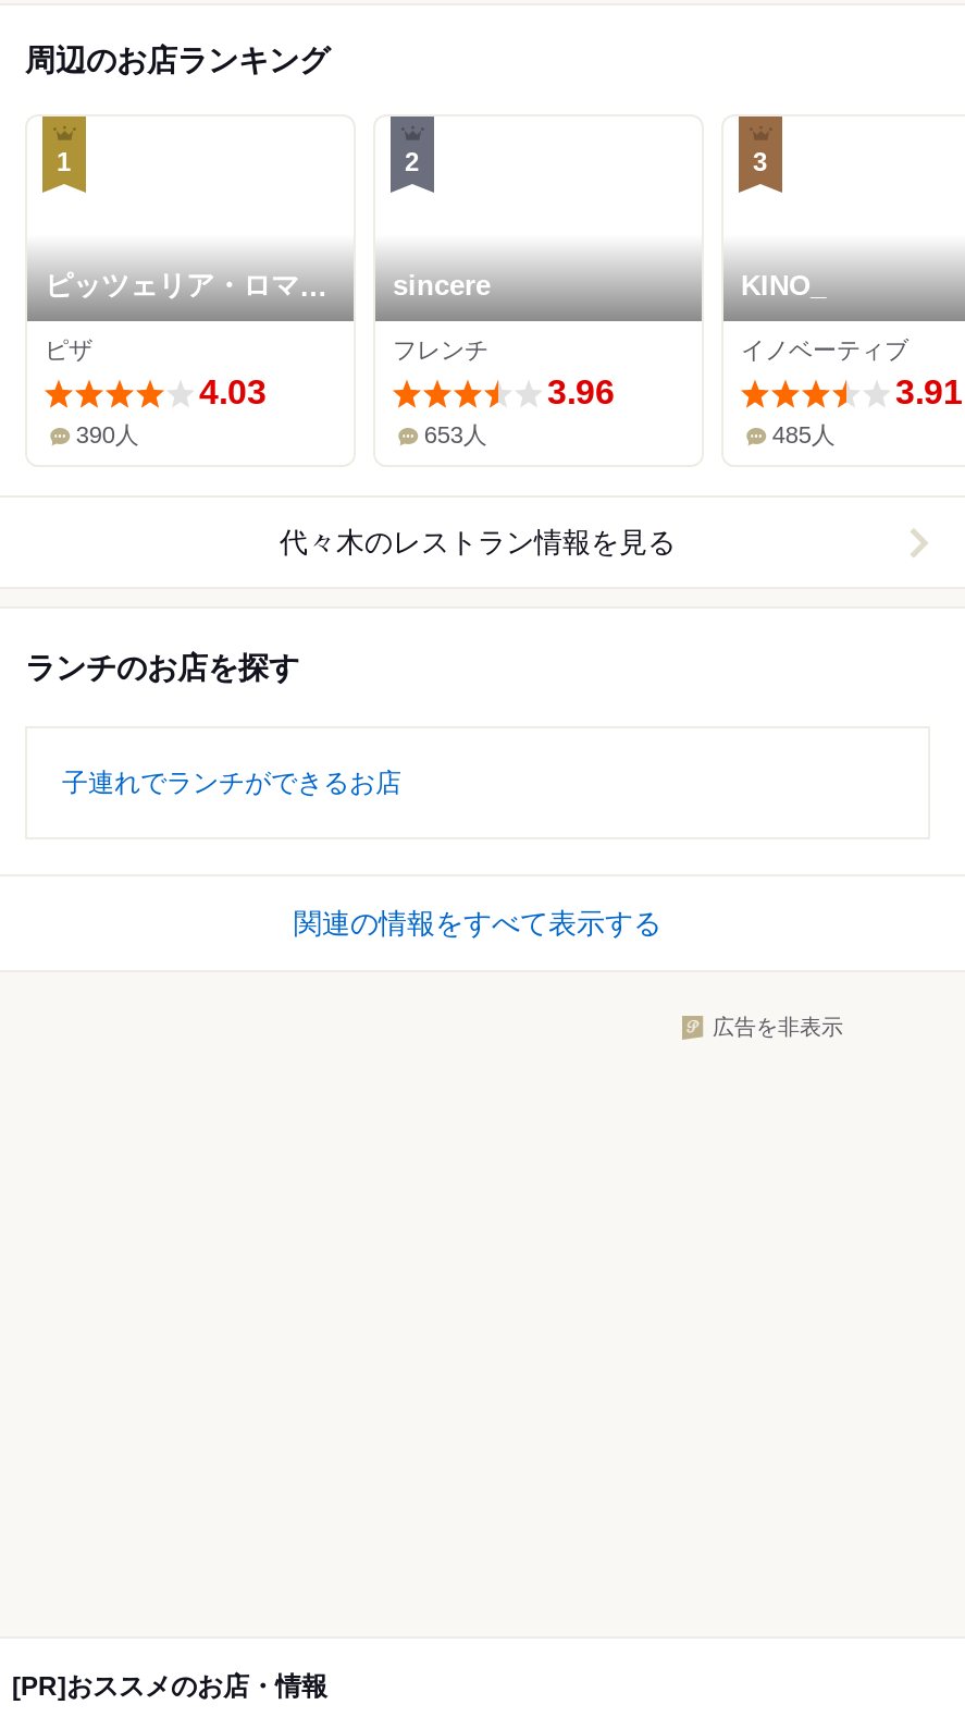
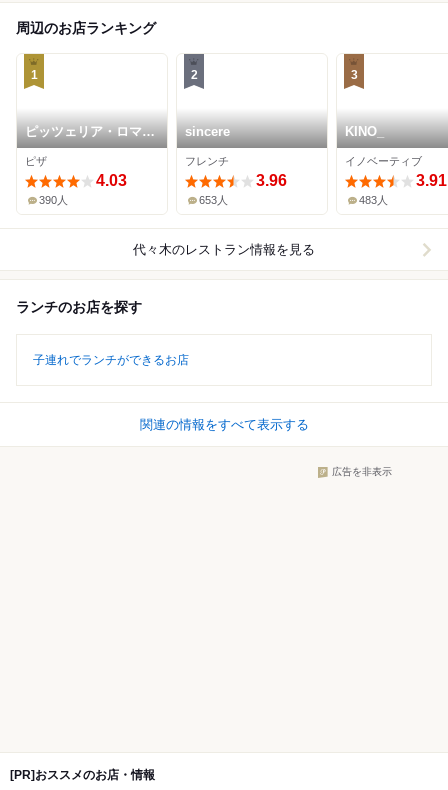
- 485人
+ 483人
